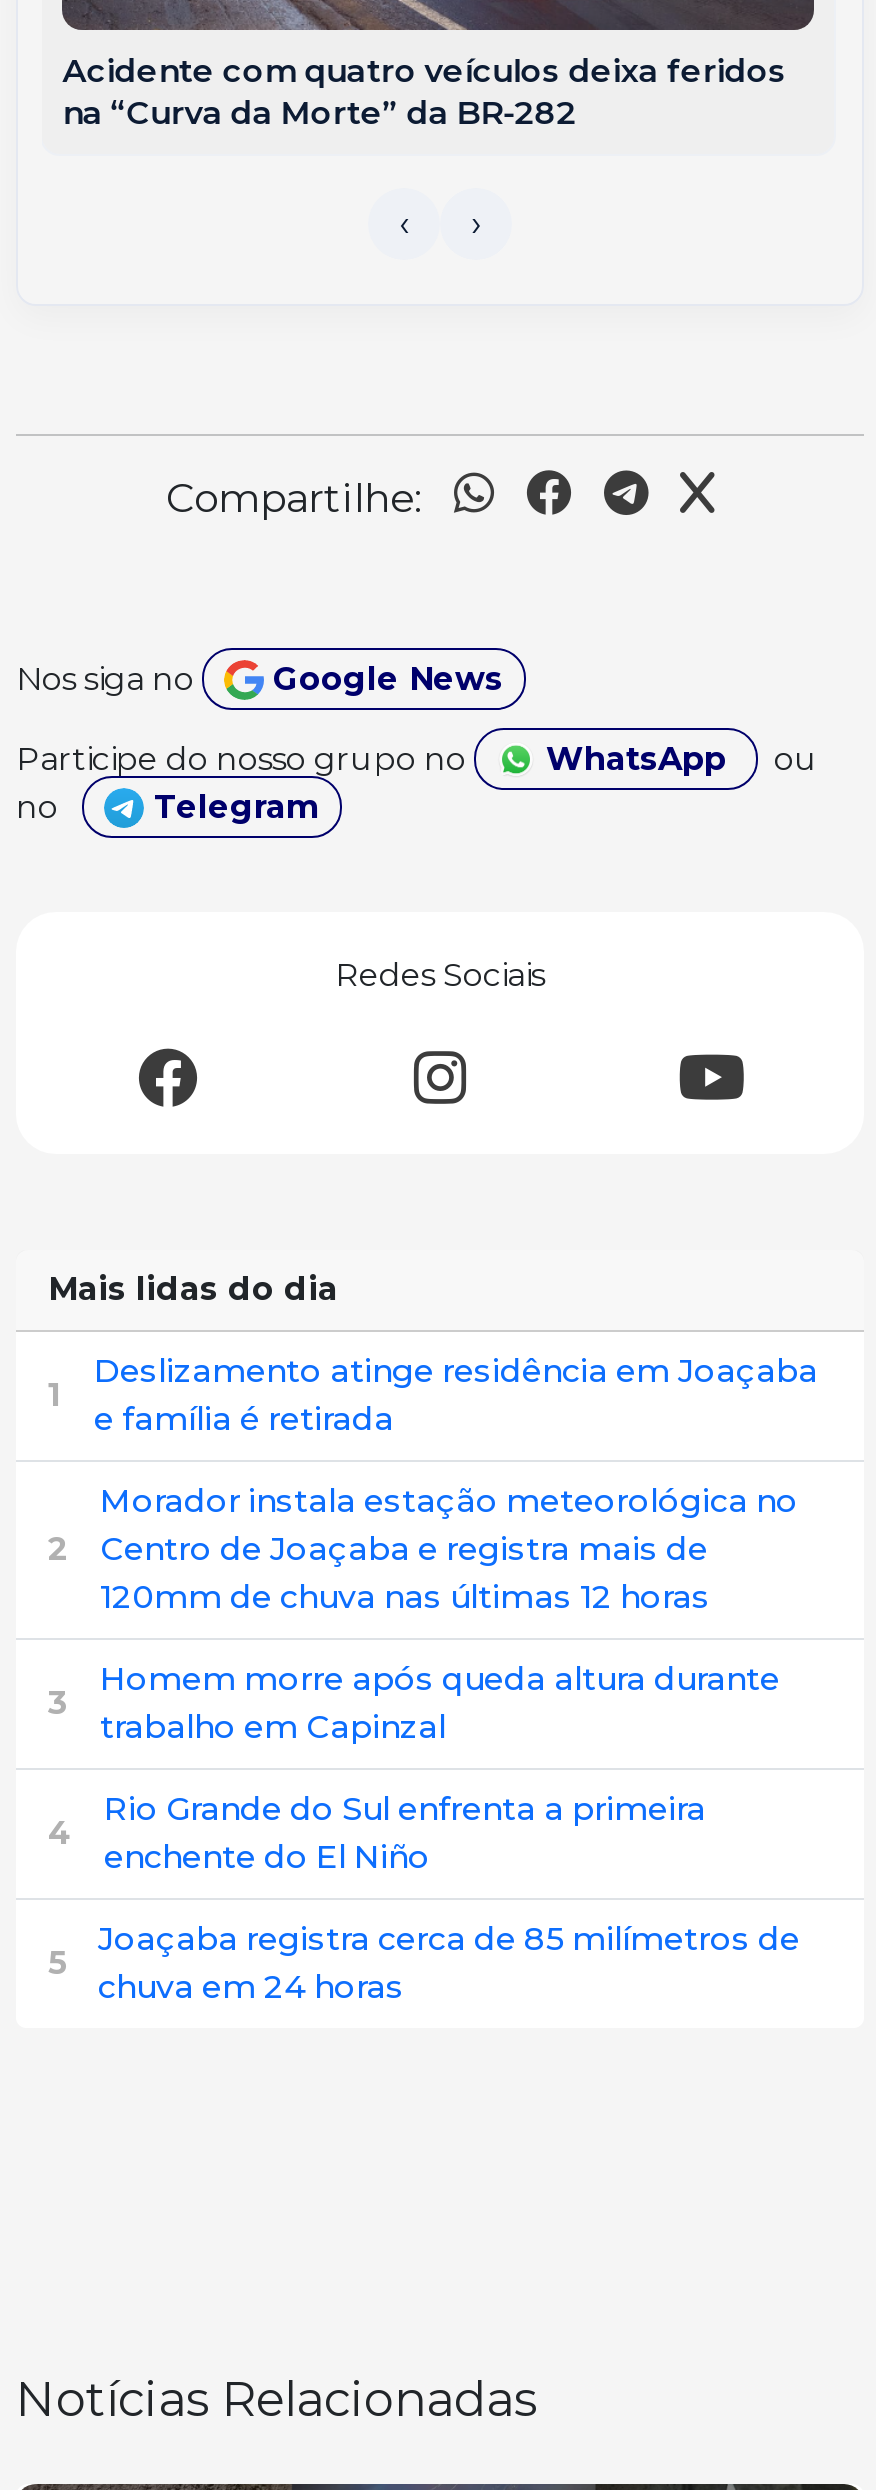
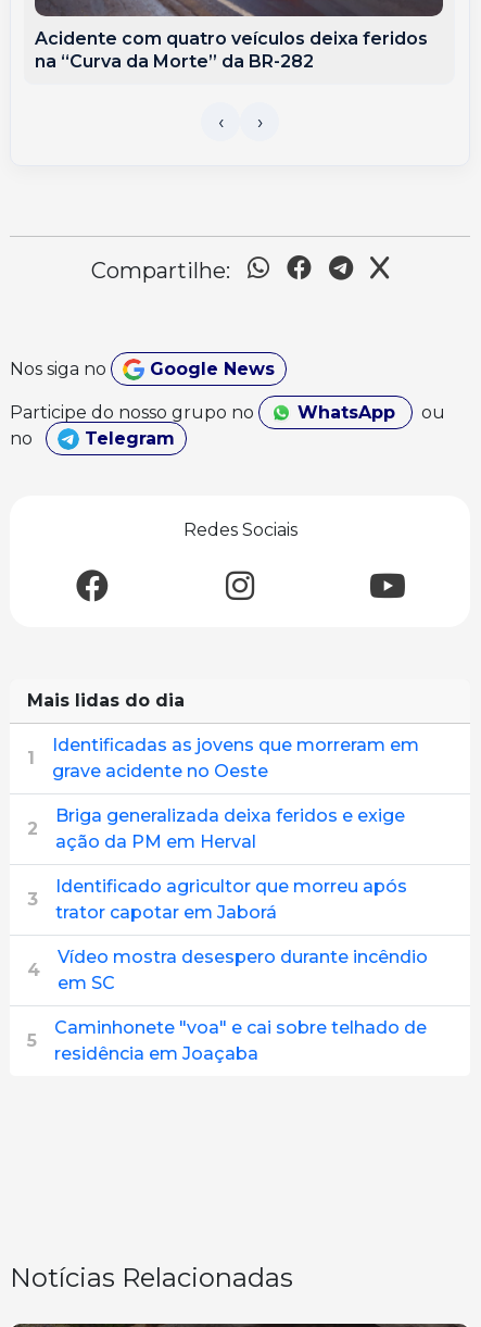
- Deslizamento atinge residência em Joaçaba
- e família é retirada
+ Identificadas as jovens que morreram em
+ grave acidente no Oeste

- Morador instala estação meteorológica no
- Centro de Joaçaba e registra mais de
- 120mm de chuva nas últimas 12 horas
+ Briga generalizada deixa feridos e exige
+ ação da PM em Herval

- Homem morre após queda altura durante
- trabalho em Capinzal
+ Identificado agricultor que morreu após
+ trator capotar em Jaborá

- Rio Grande do Sul enfrenta a primeira
- enchente do El Niño
+ Vídeo mostra desespero durante incêndio
+ em SC

- Joaçaba registra cerca de 85 milímetros de
- chuva em 24 horas
+ Caminhonete "voa" e cai sobre telhado de
+ residência em Joaçaba
